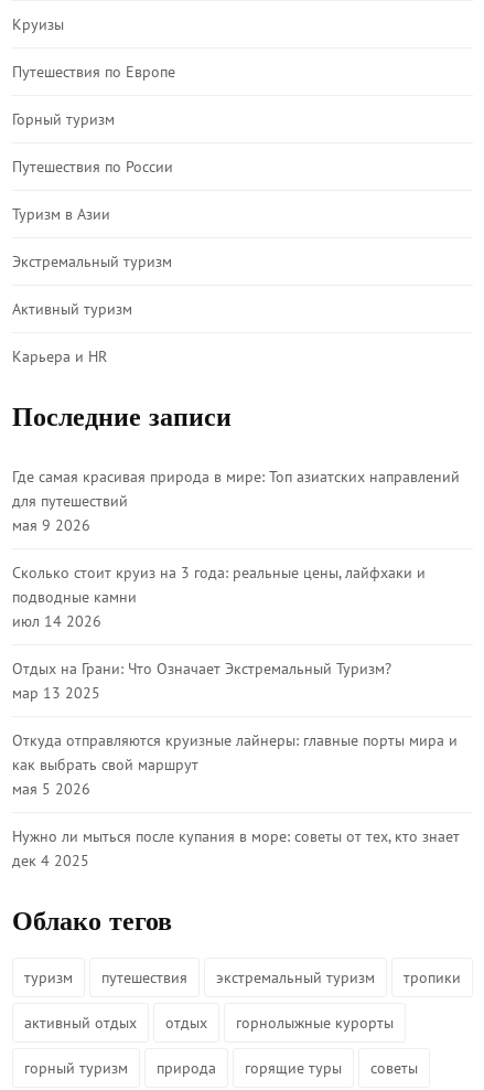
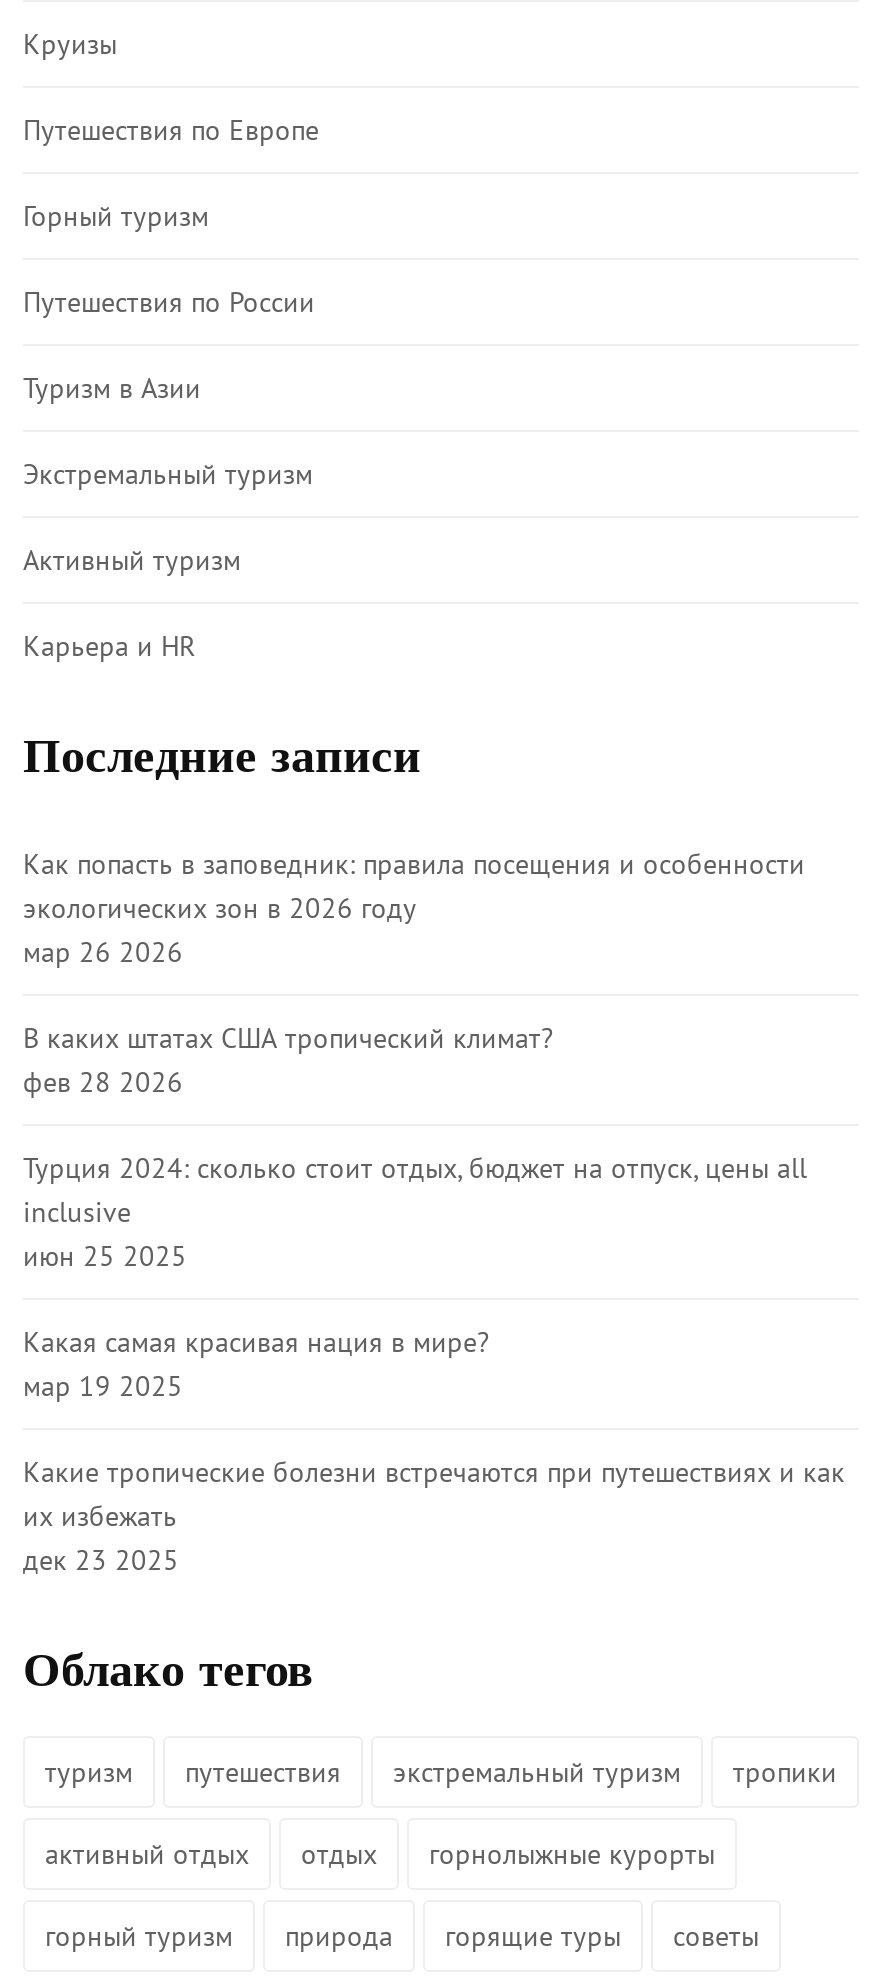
- Где самая красивая природа в мире: Топ азиатских направлений
- для путешествий
- мая 9 2026
+ Как попасть в заповедник: правила посещения и особенности
+ экологических зон в 2026 году
+ мар 26 2026

- Сколько стоит круиз на 3 года: реальные цены, лайфхаки и
- подводные камни
- июл 14 2026
+ В каких штатах США тропический климат?
+ фев 28 2026

- Отдых на Грани: Что Означает Экстремальный Туризм?
- мар 13 2025
+ Турция 2024: сколько стоит отдых, бюджет на отпуск, цены all
+ inclusive
+ июн 25 2025

- Откуда отправляются круизные лайнеры: главные порты мира и
- как выбрать свой маршрут
- мая 5 2026
+ Какая самая красивая нация в мире?
+ мар 19 2025

- Нужно ли мыться после купания в море: советы от тех, кто знает
- дек 4 2025
+ Какие тропические болезни встречаются при путешествиях и как
+ их избежать
+ дек 23 2025
